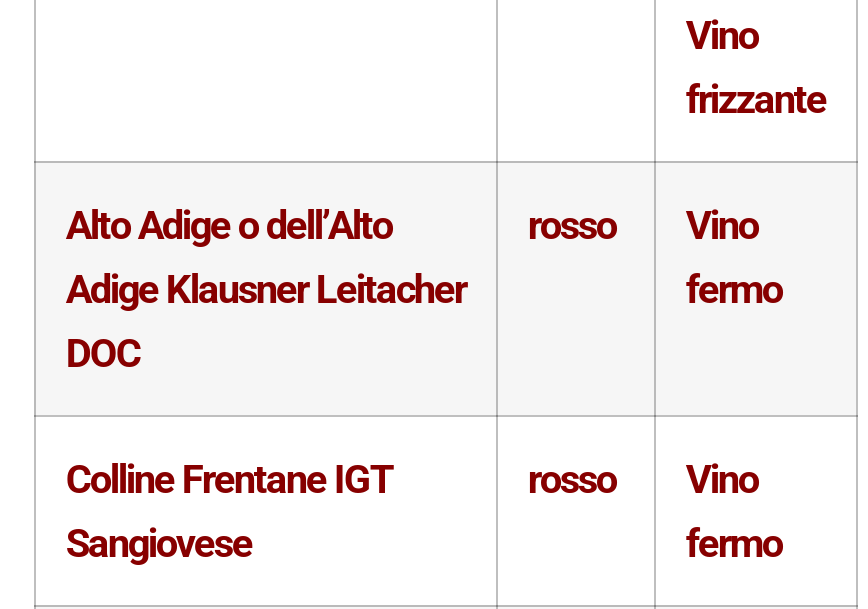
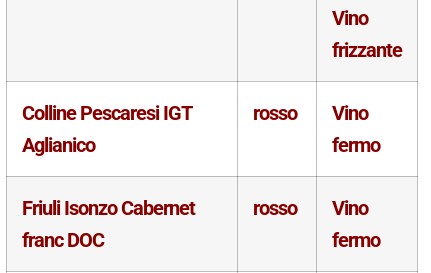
- Alto Adige o dell’Alto
- Adige Klausner Leitacher
- DOC
+ Colline Pescaresi IGT
+ Aglianico

- Colline Frentane IGT
- Sangiovese
+ Friuli Isonzo Cabernet
+ franc DOC
